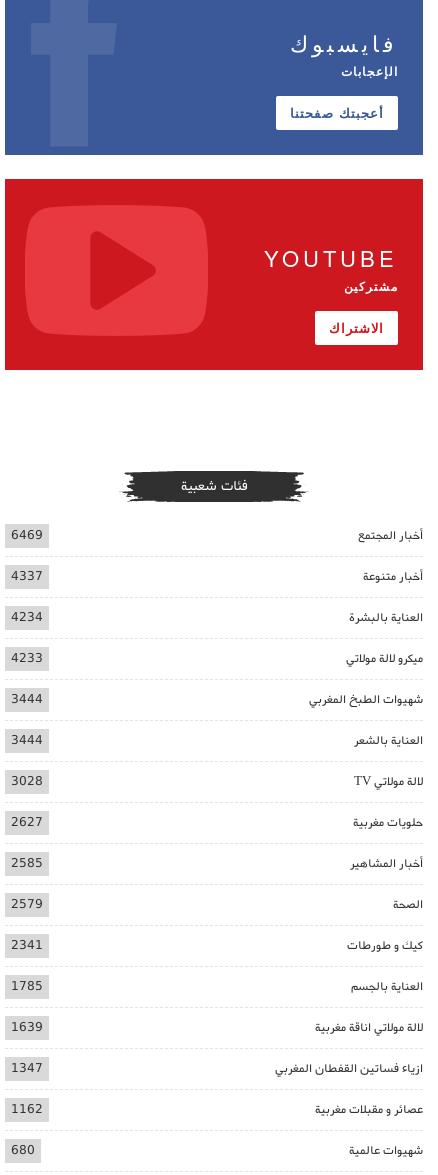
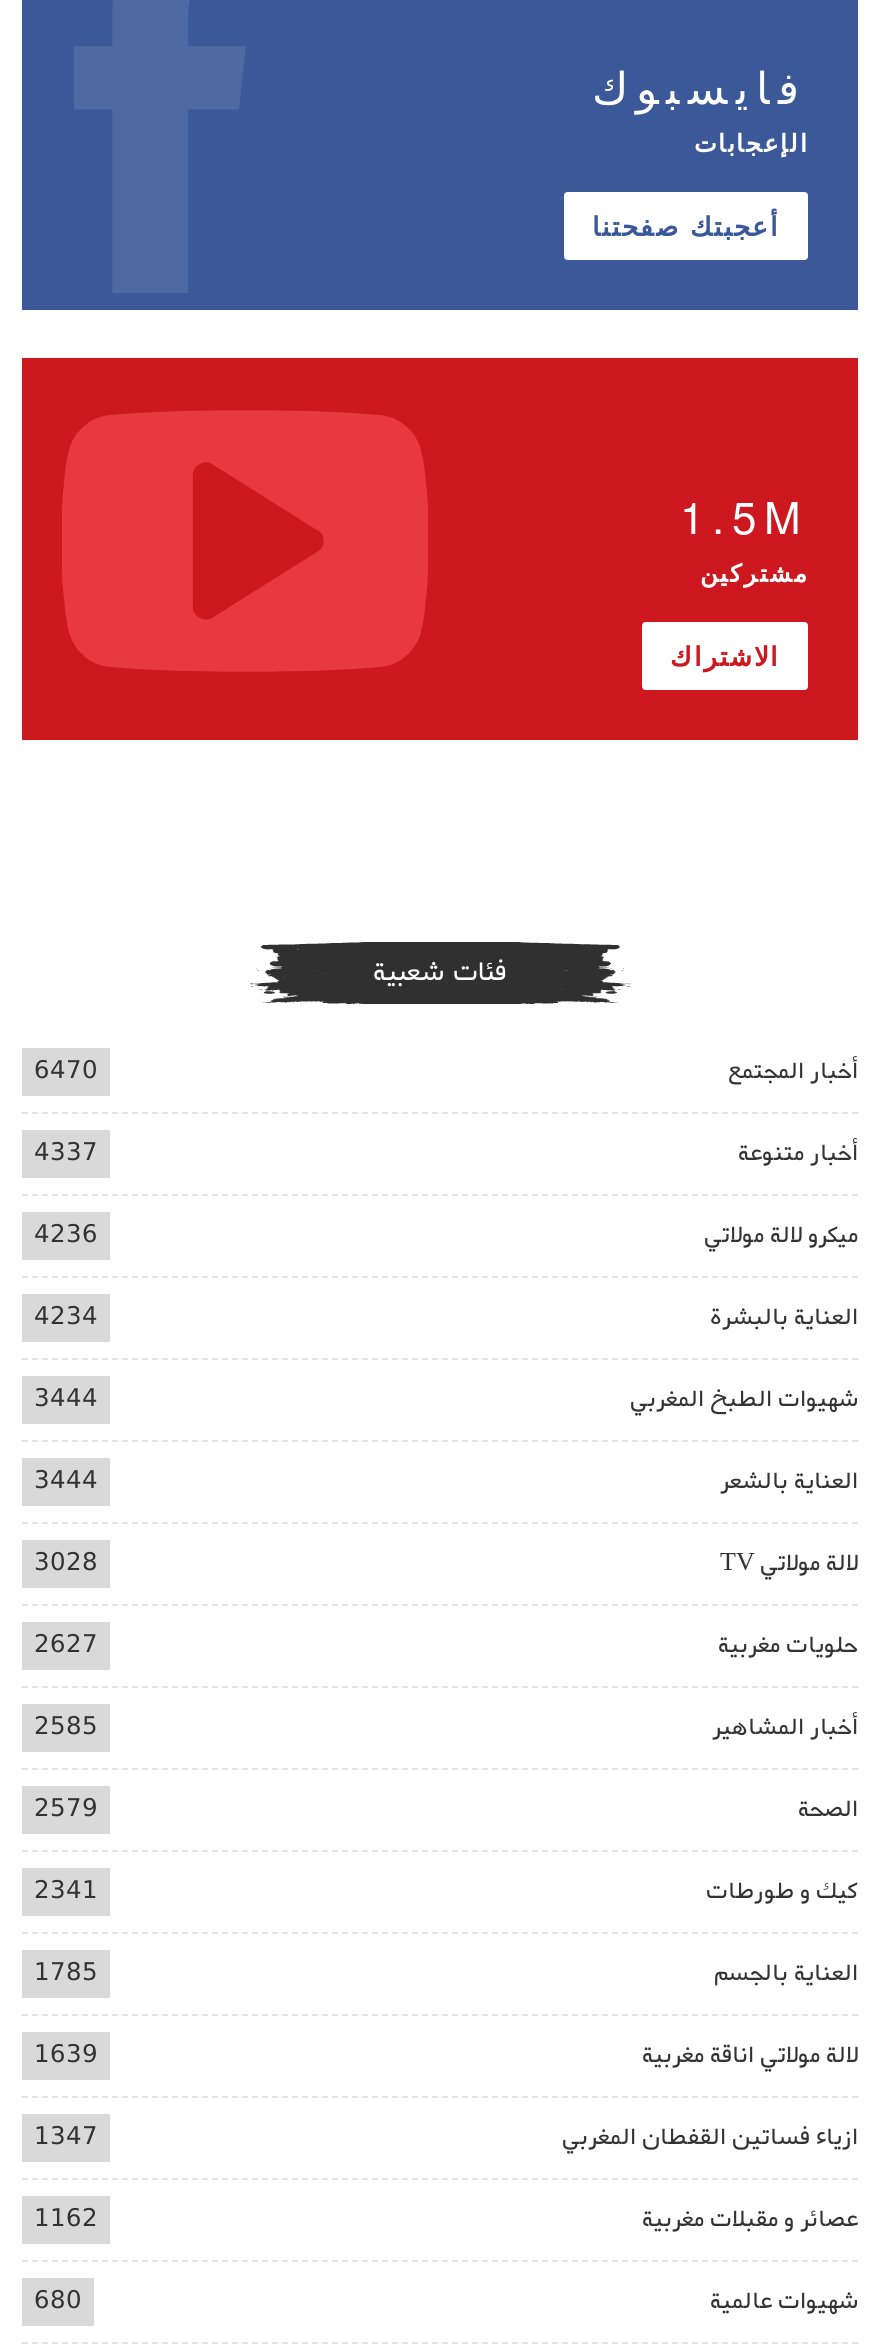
- YOUTUBE
+ 1.5M

- 6469
+ 6470

+ 4236

moved down: العناية بالبشرة | 4234

- 4233

moved up: ميكرو لالة مولاتي
